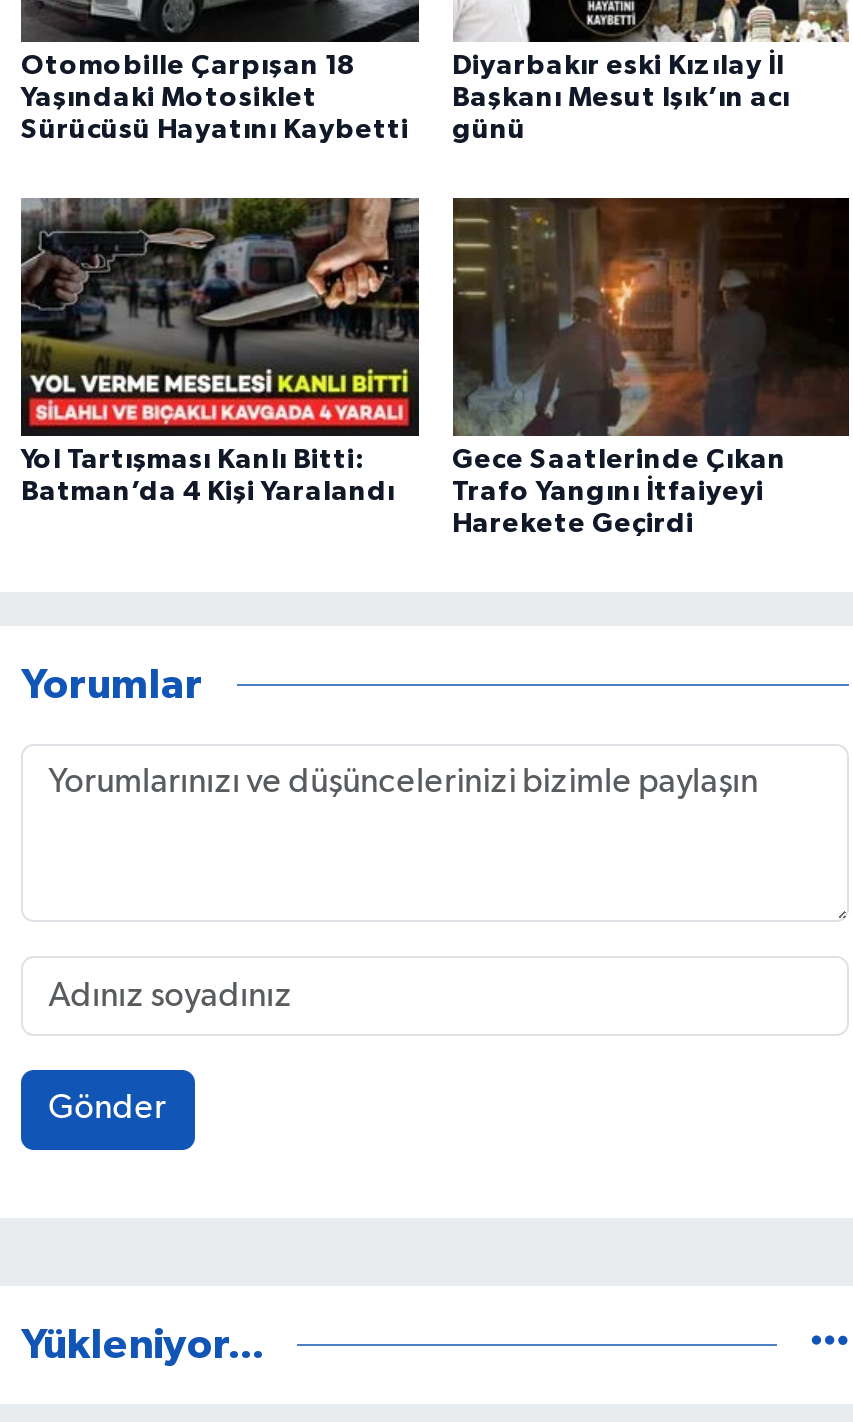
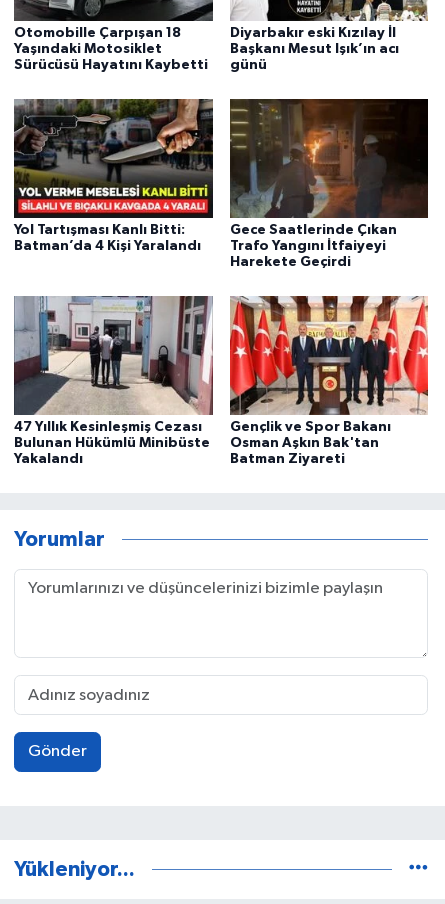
+ [image]
+ 47 Yıllık Kesinleşmiş Cezası
+ Bulunan Hükümlü Minibüste
+ Yakalandı

+ [image]
+ Gençlik ve Spor Bakanı
+ Osman Aşkın Bak'tan
+ Batman Ziyareti
